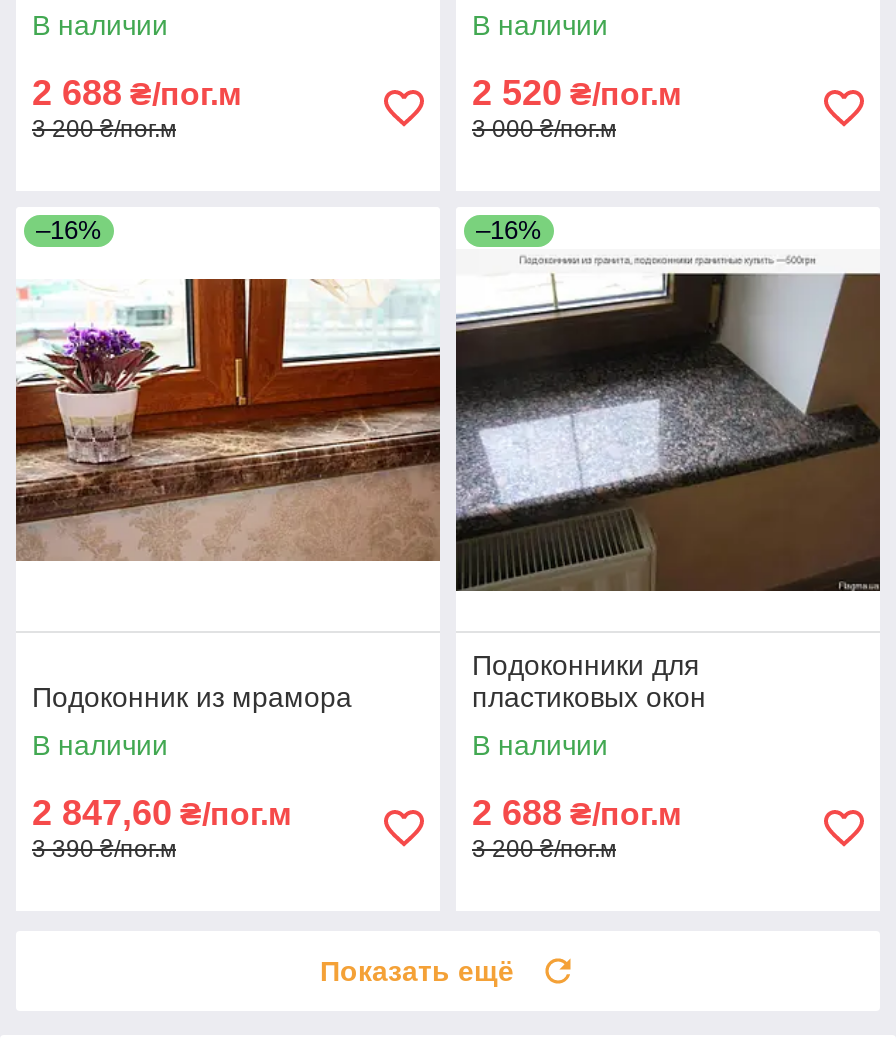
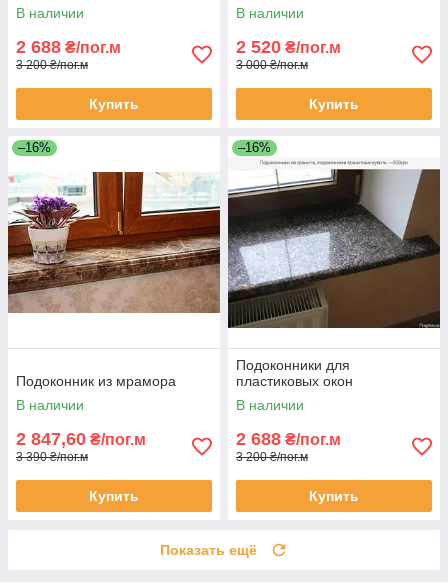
+ Купить

+ Купить

+ Купить

+ Купить
